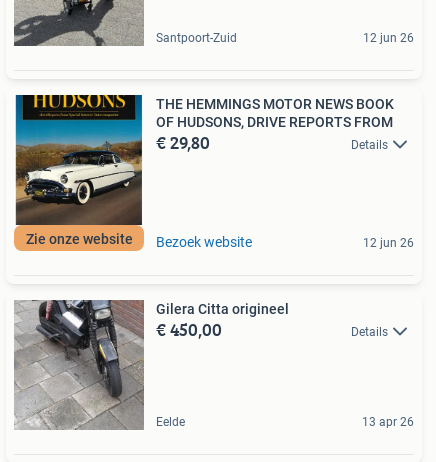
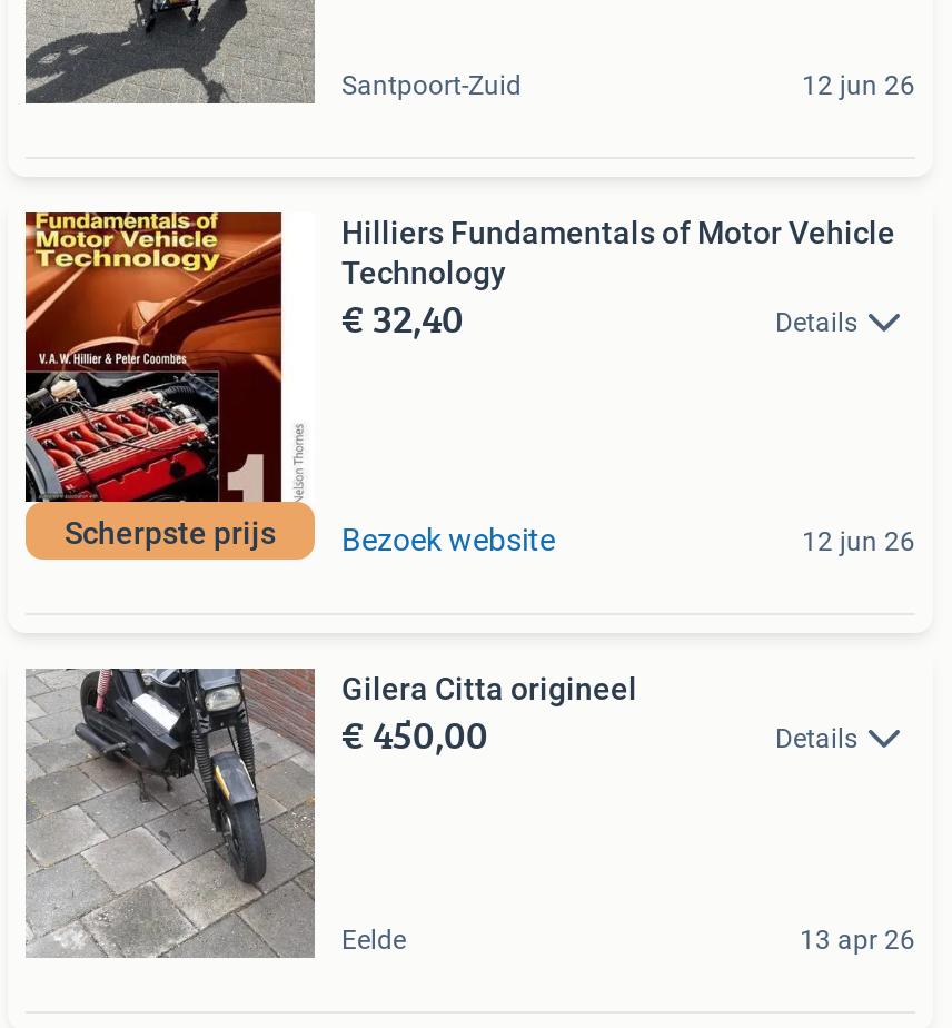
- [image]
- Zie onze website
+ [image]
+ Scherpste prijs

- THE HEMMINGS MOTOR NEWS BOOK
- OF HUDSONS, DRIVE REPORTS FROM
- € 29,80
+ Hilliers Fundamentals of Motor Vehicle
+ Technology
+ € 32,40
